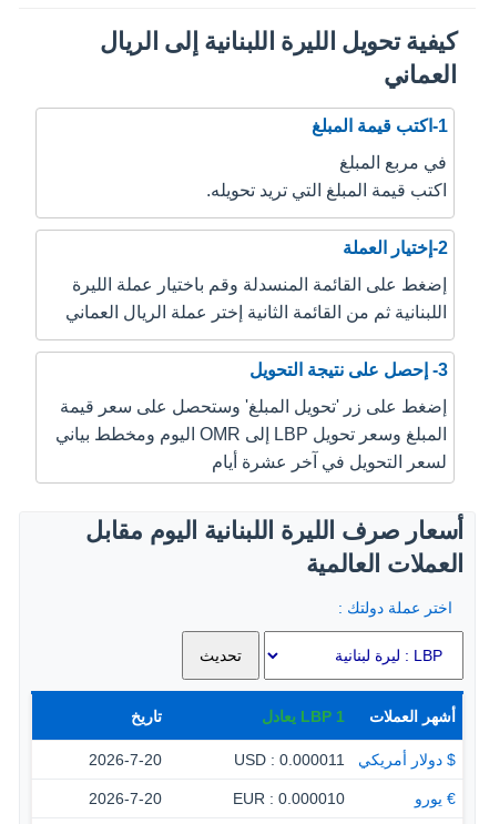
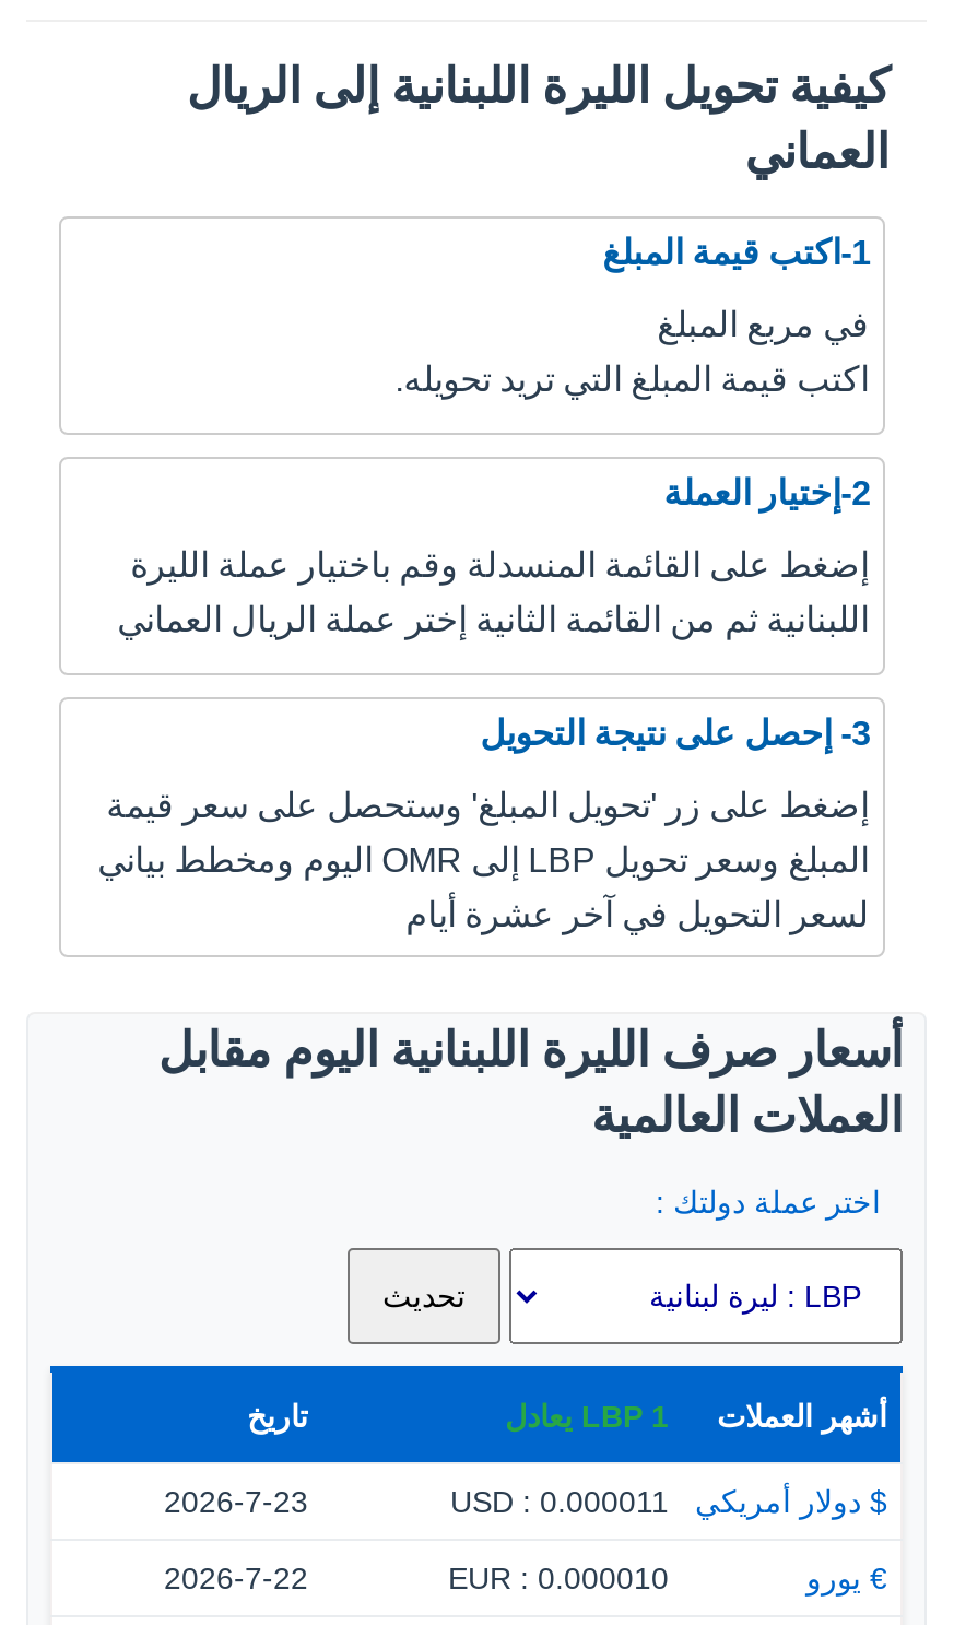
- 2026-7-20
+ 2026-7-23

- 2026-7-20
+ 2026-7-22
